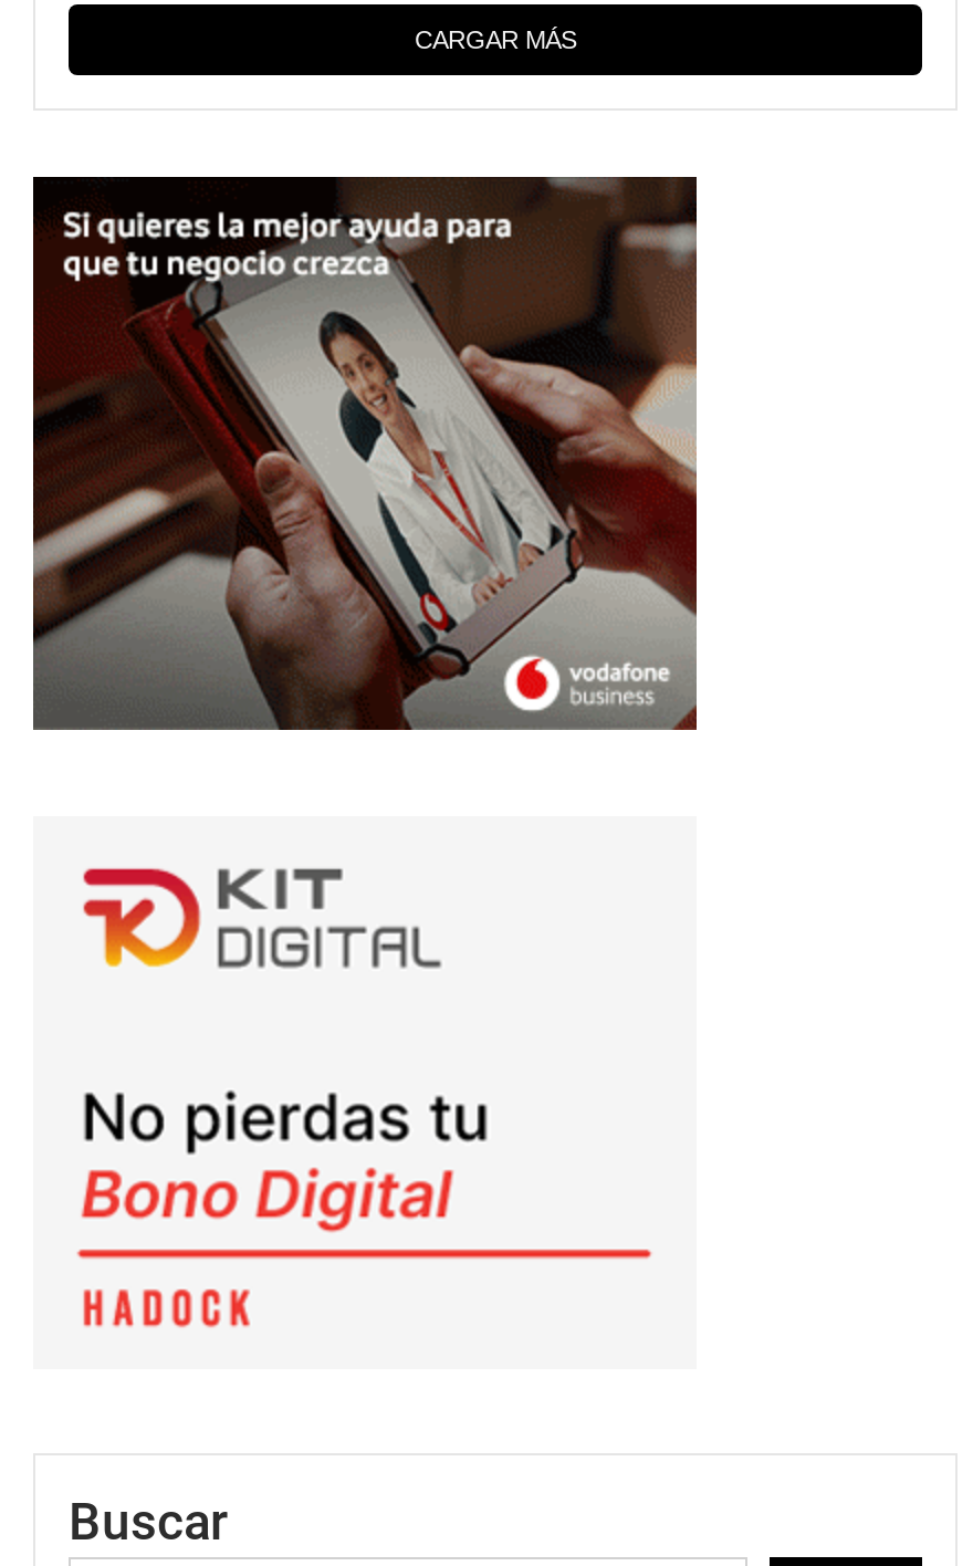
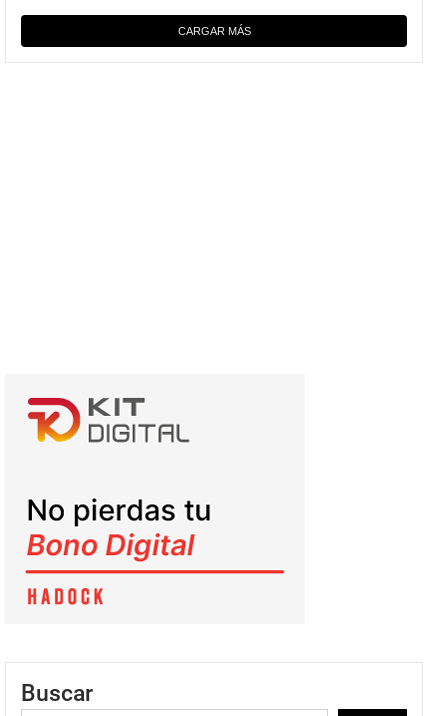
- [image]
